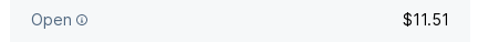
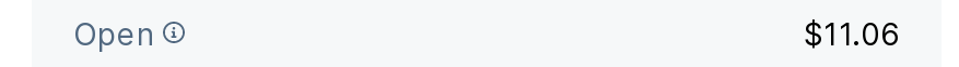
- $11.51
+ $11.06
